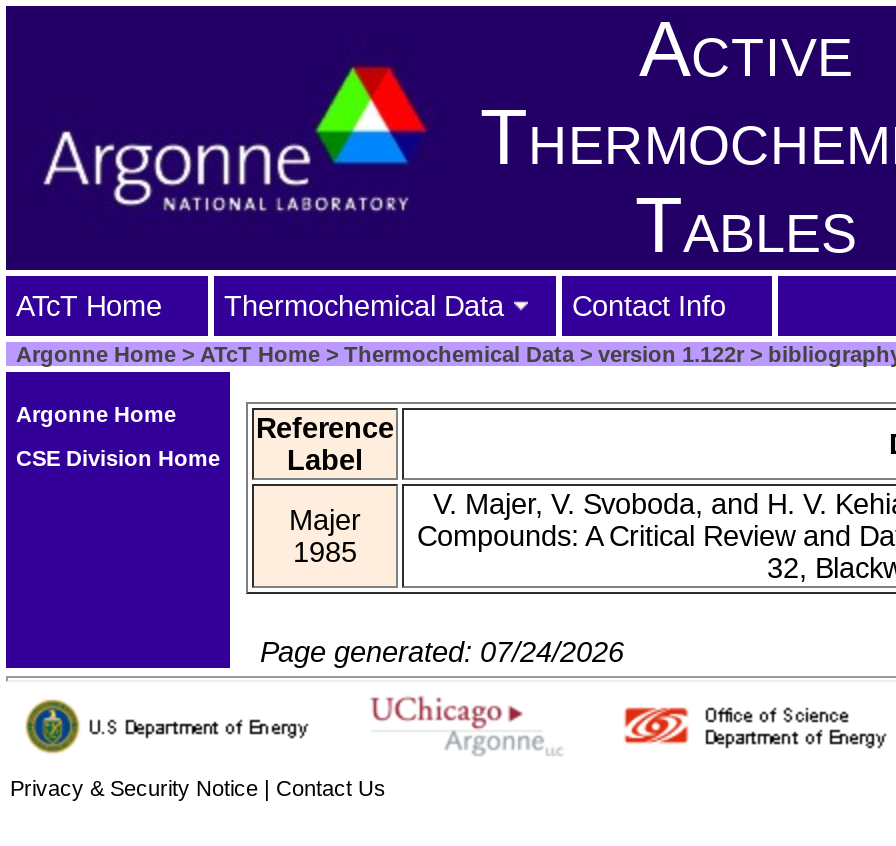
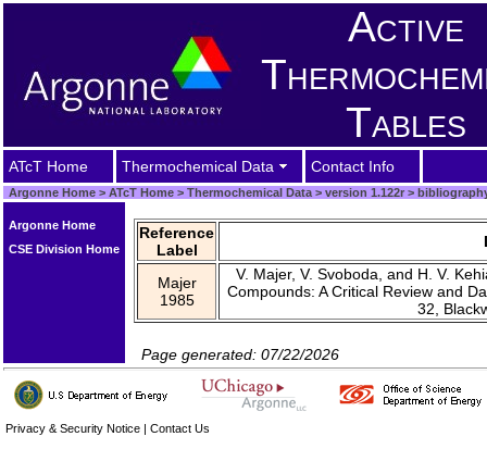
- Page generated: 07/24/2026
+ Page generated: 07/22/2026
